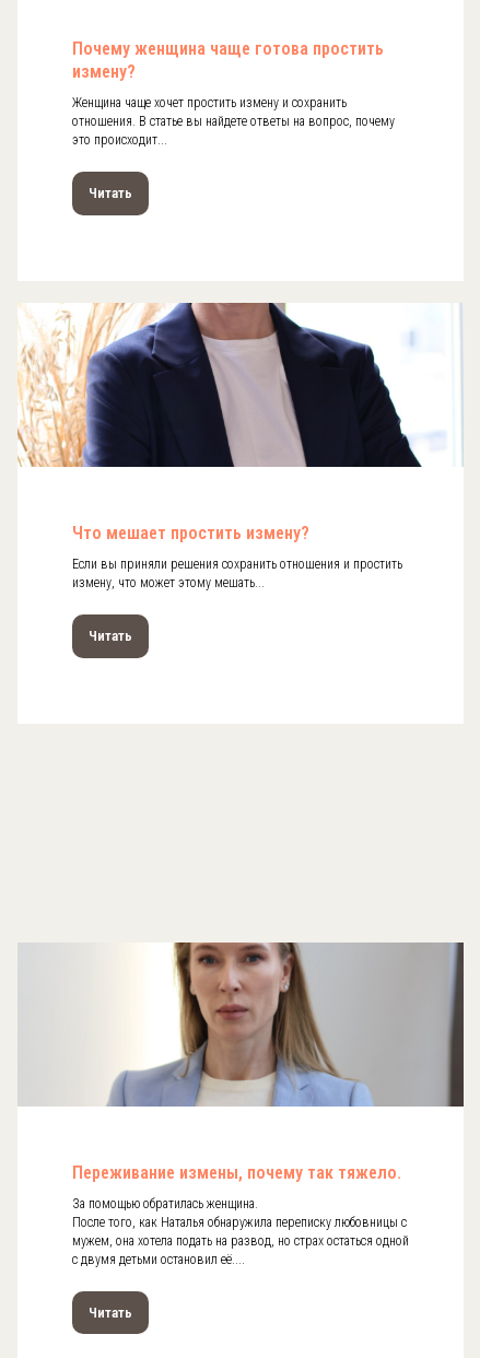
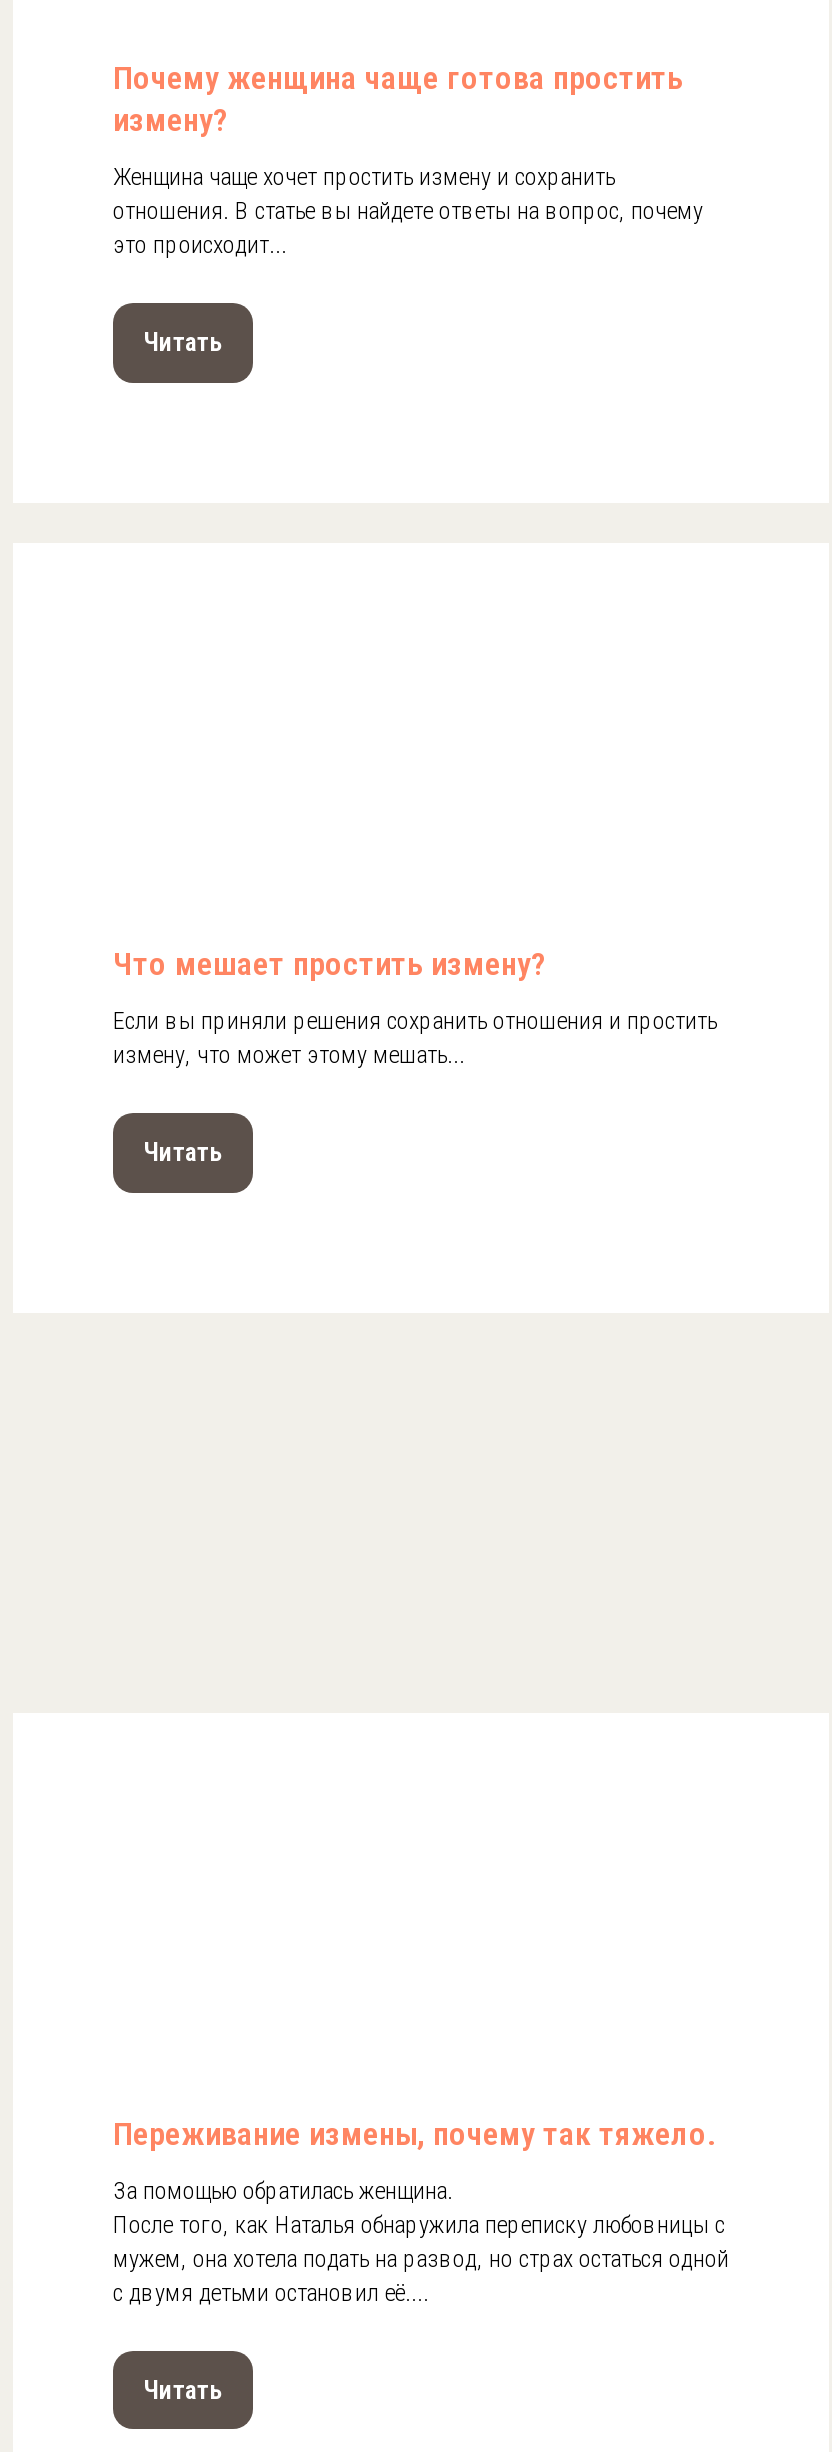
- [image]

- [image]
